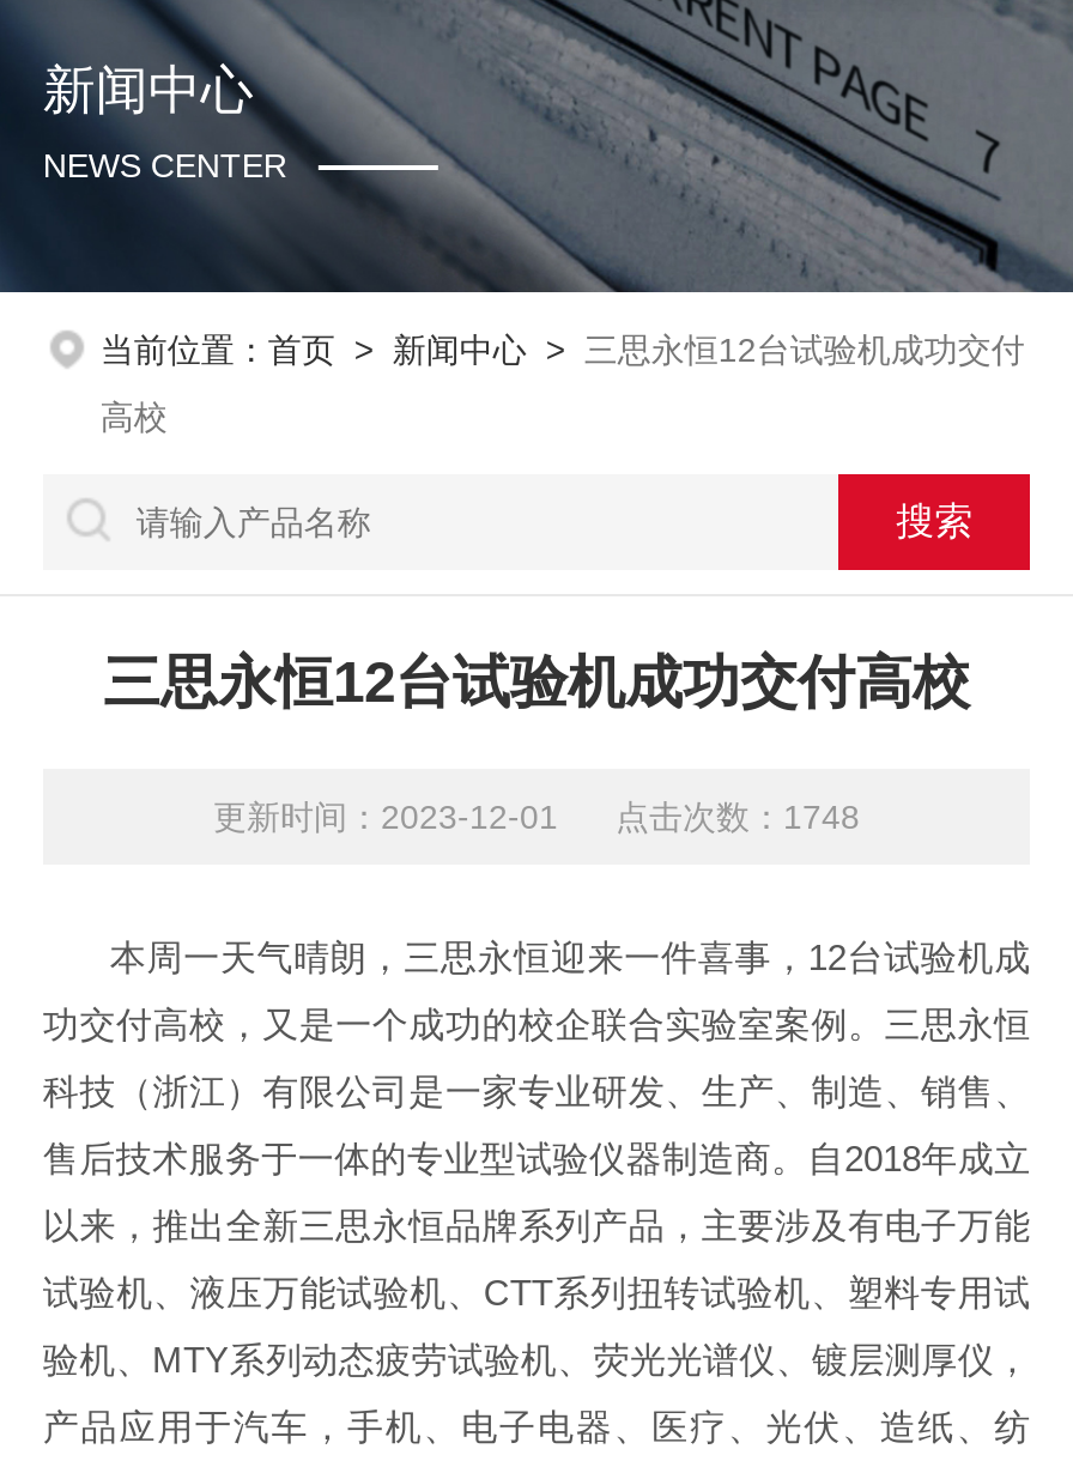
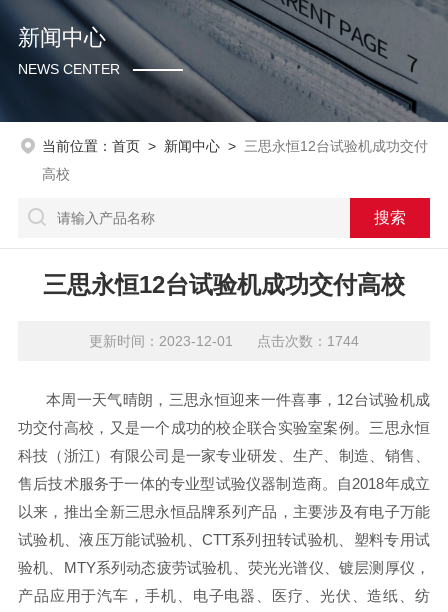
- 更新时间：2023-12-01 点击次数：1748
+ 更新时间：2023-12-01 点击次数：1744
